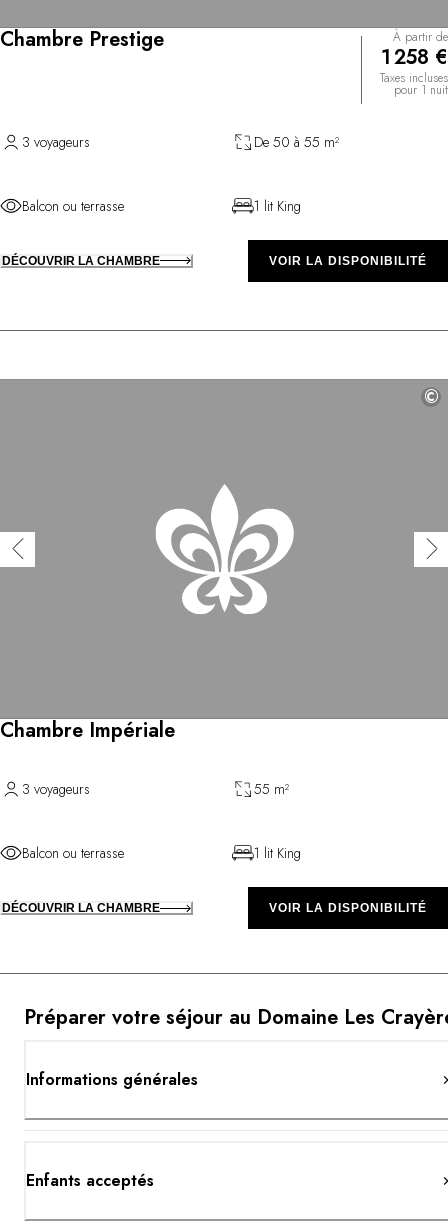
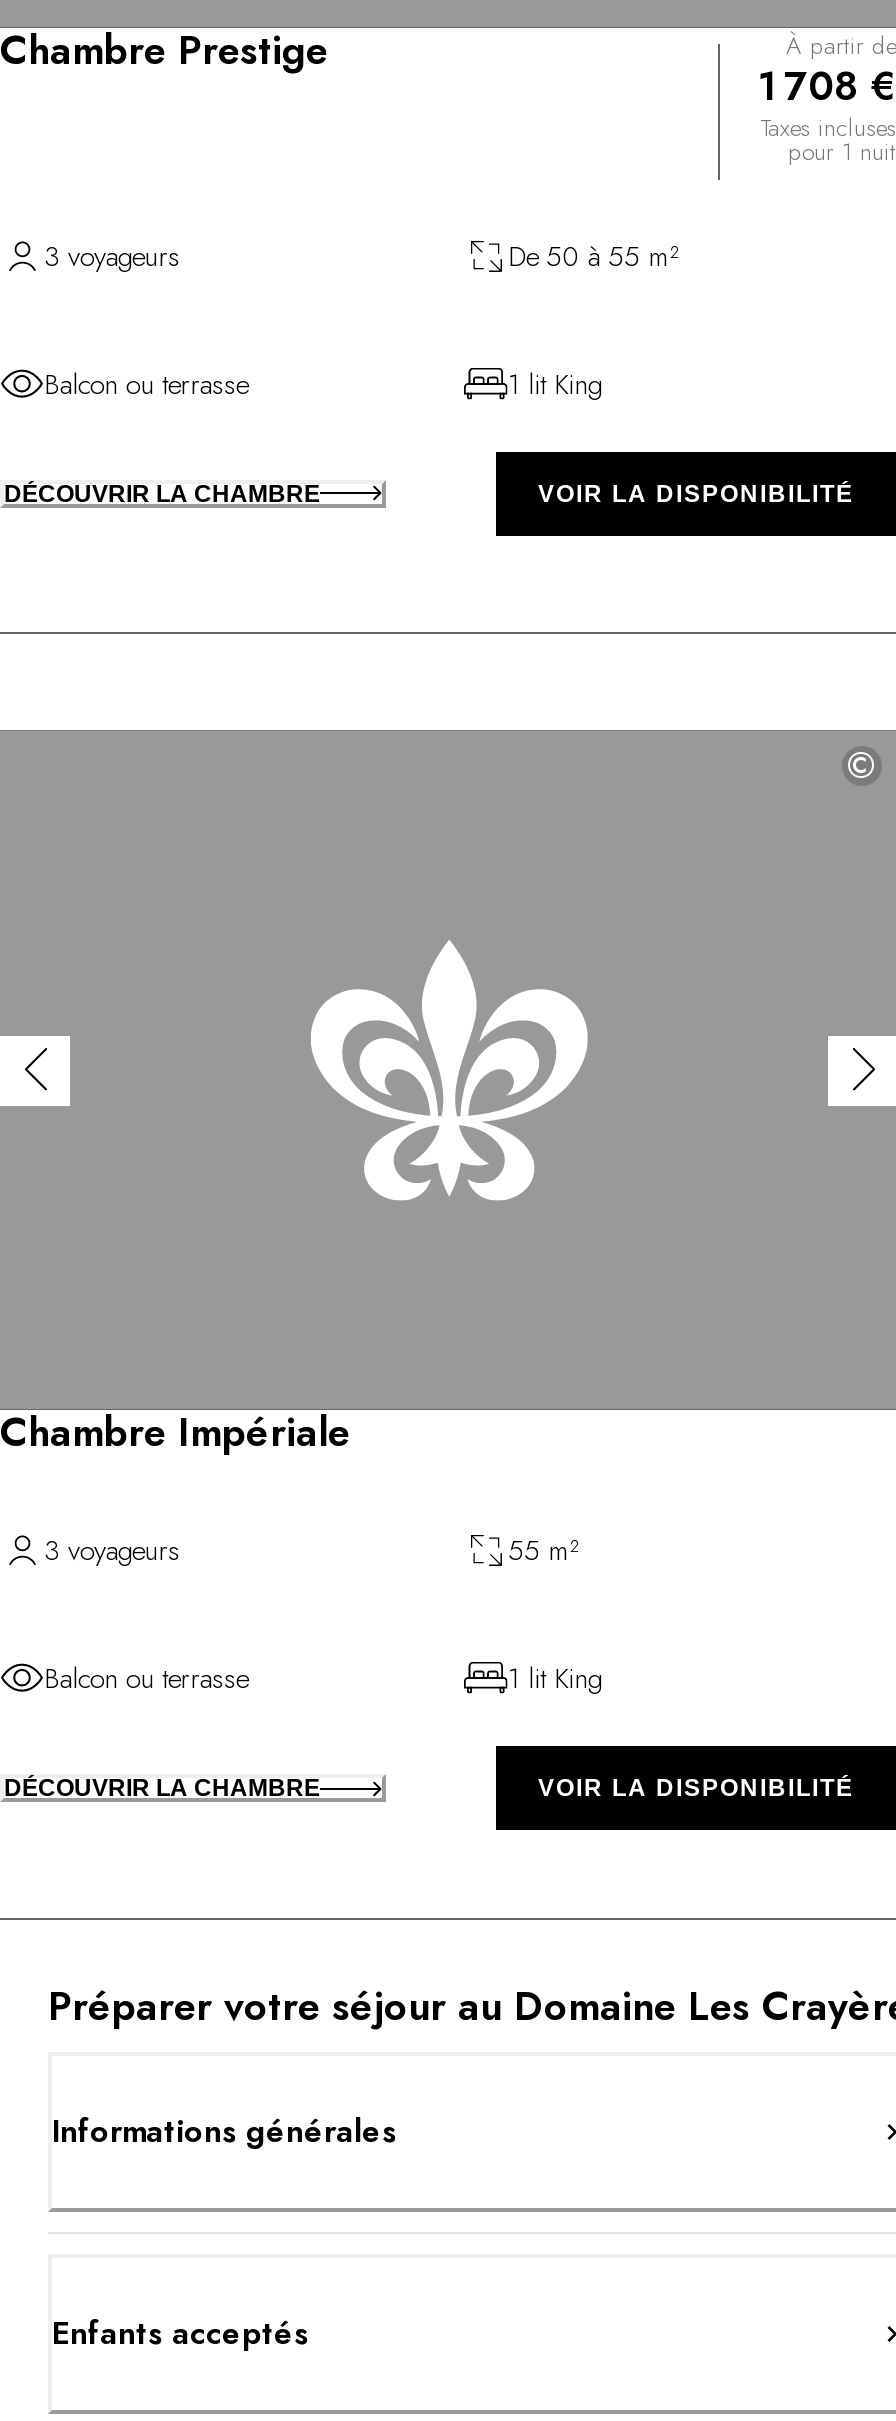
- 1 258 €
+ 1 708 €
